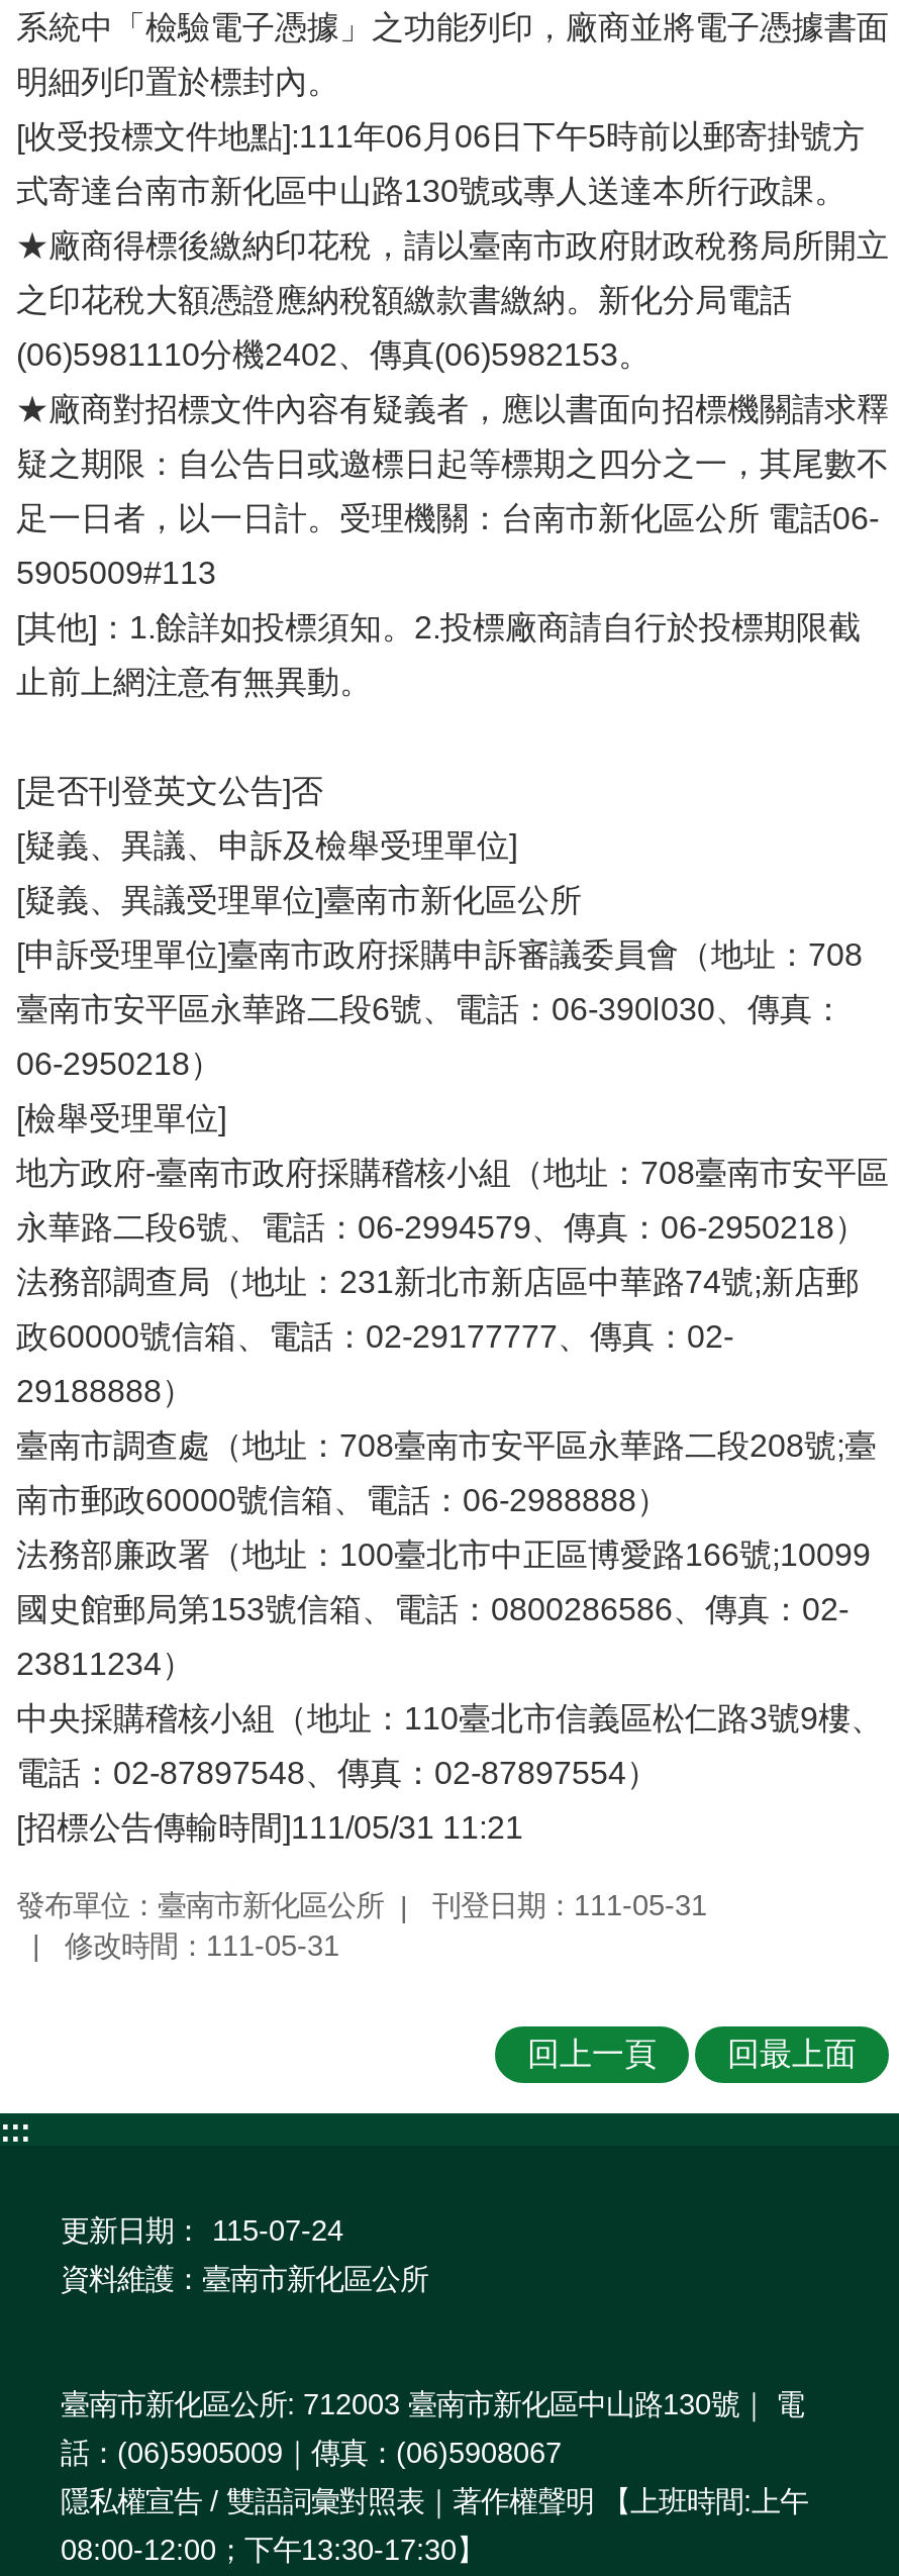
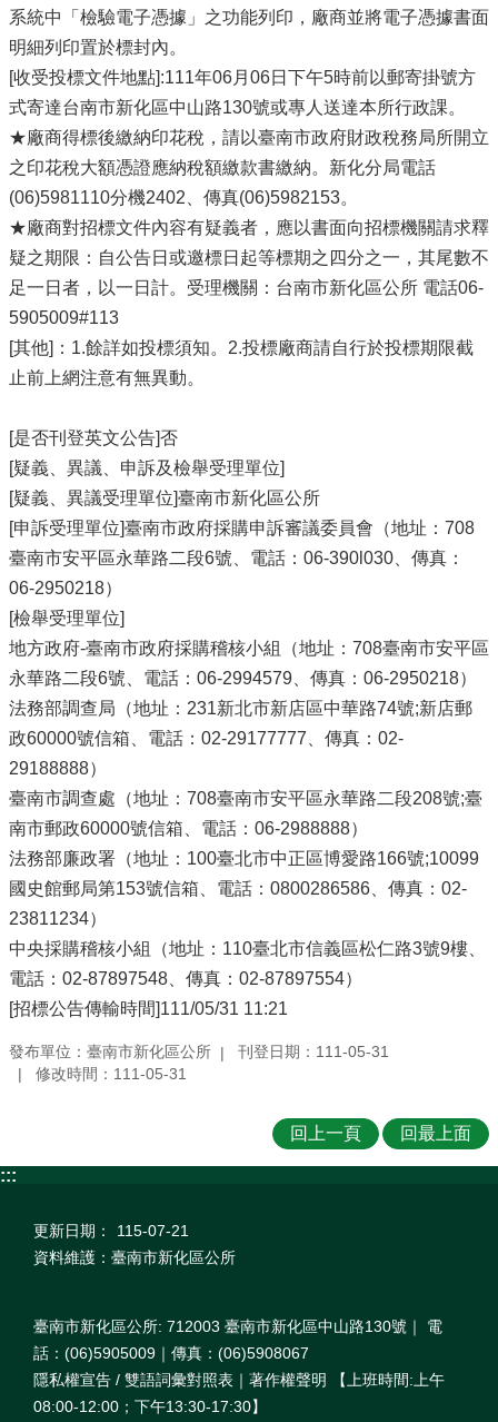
- 更新日期： 115-07-24
+ 更新日期： 115-07-21
